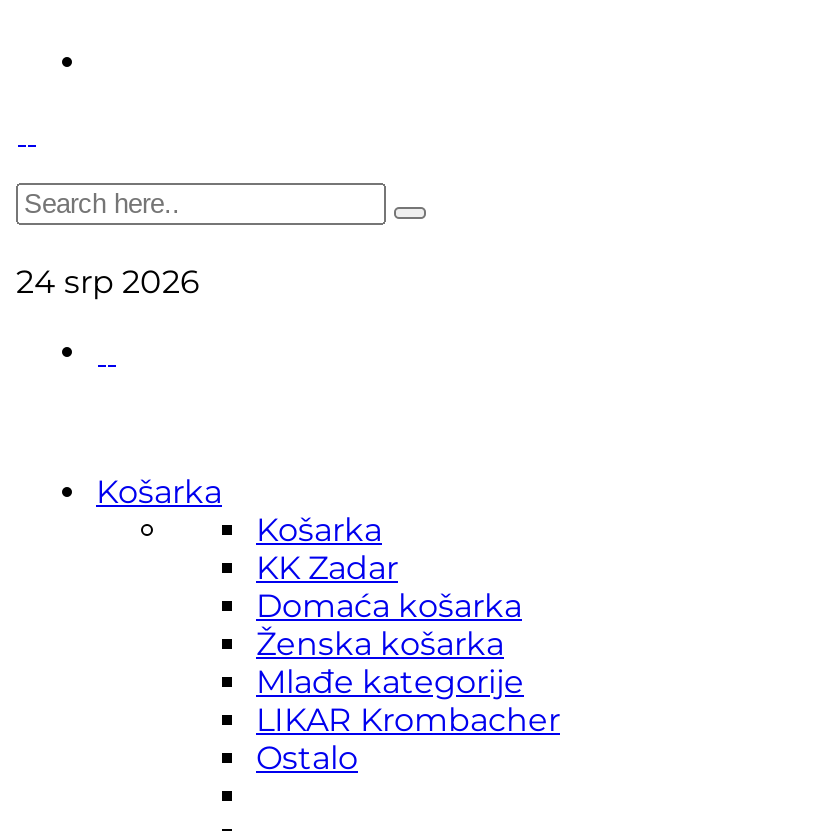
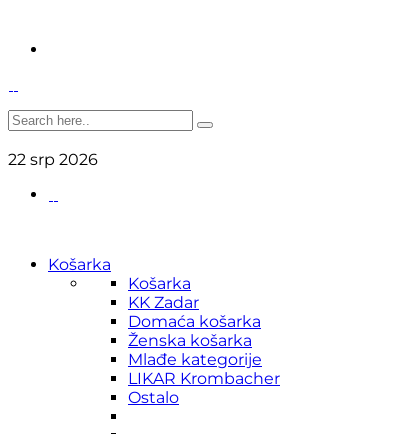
- 24 srp 2026
+ 22 srp 2026
